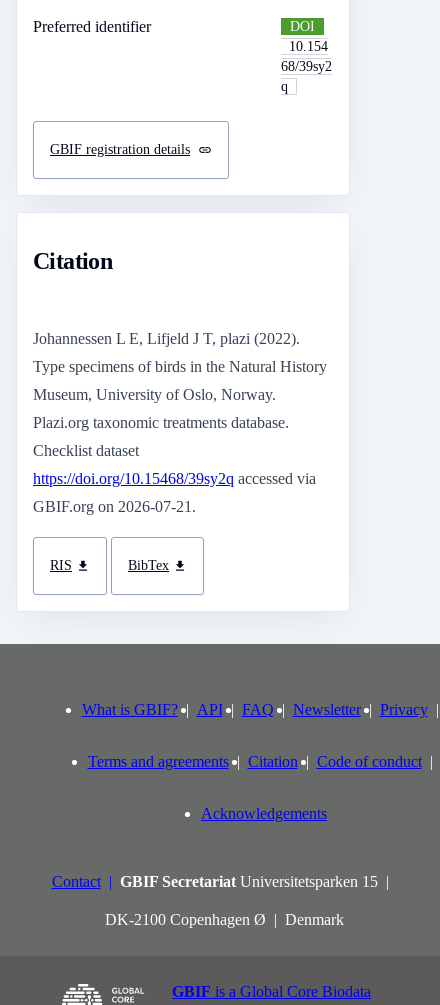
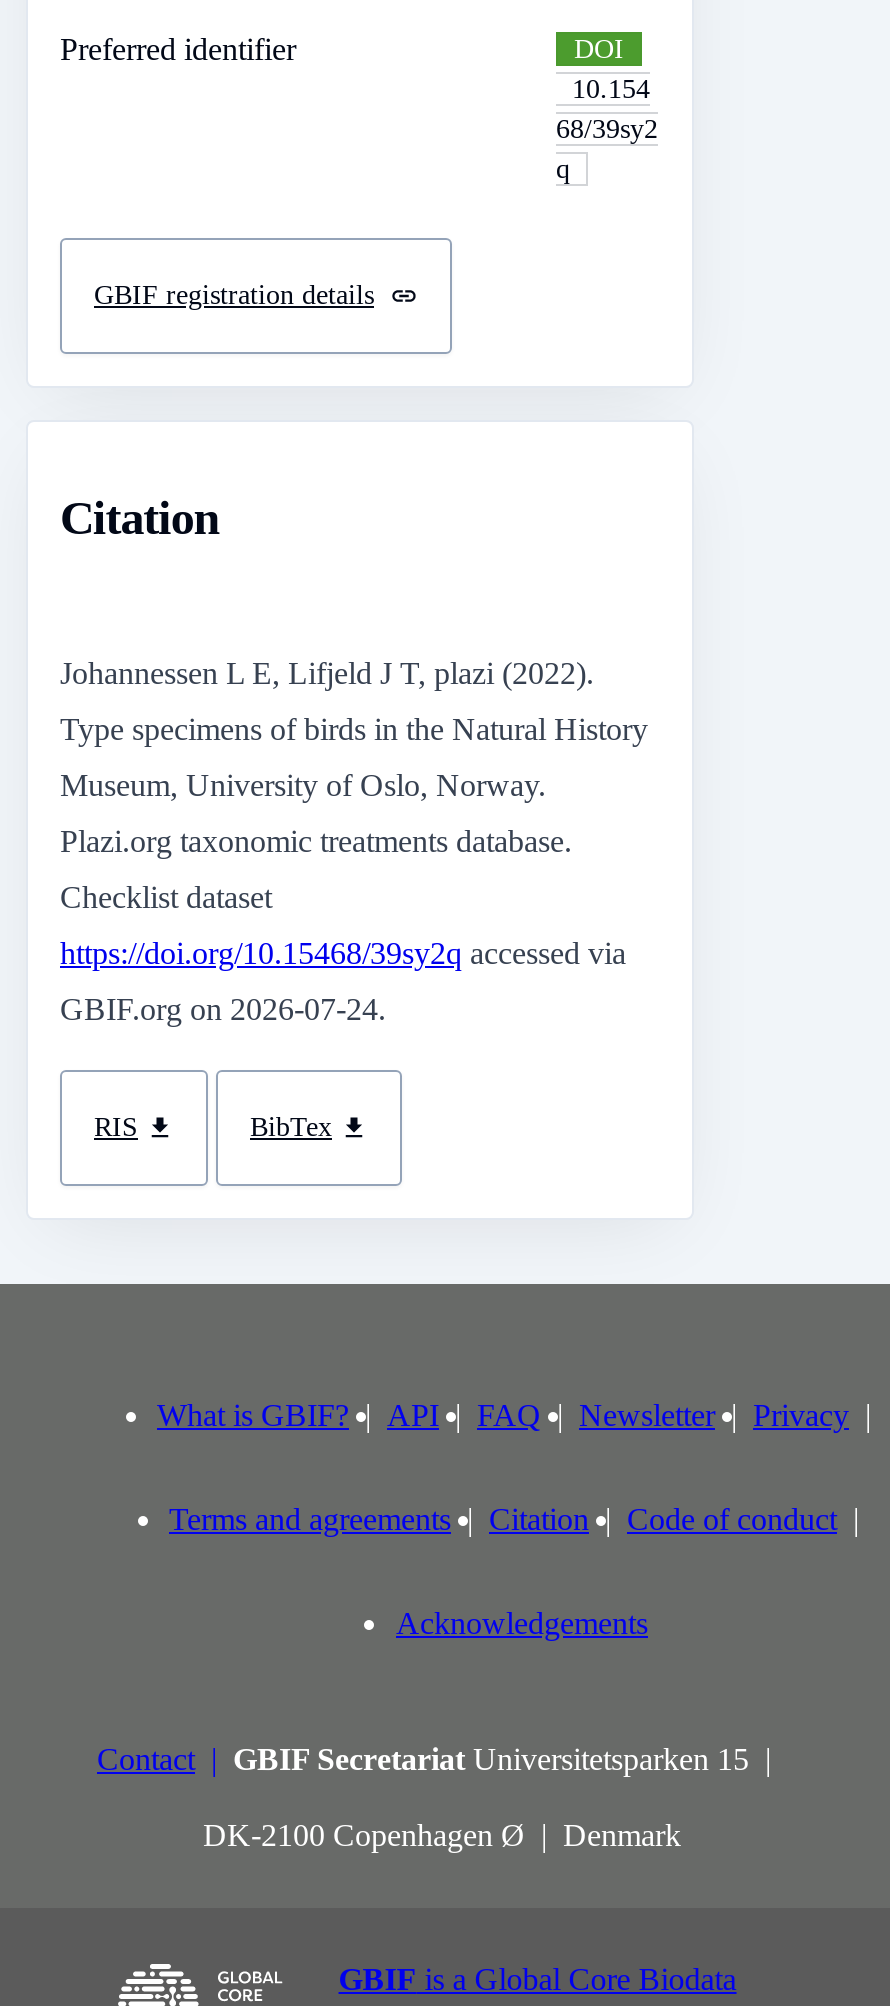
- GBIF.org on 2026-07-21.
+ GBIF.org on 2026-07-24.
